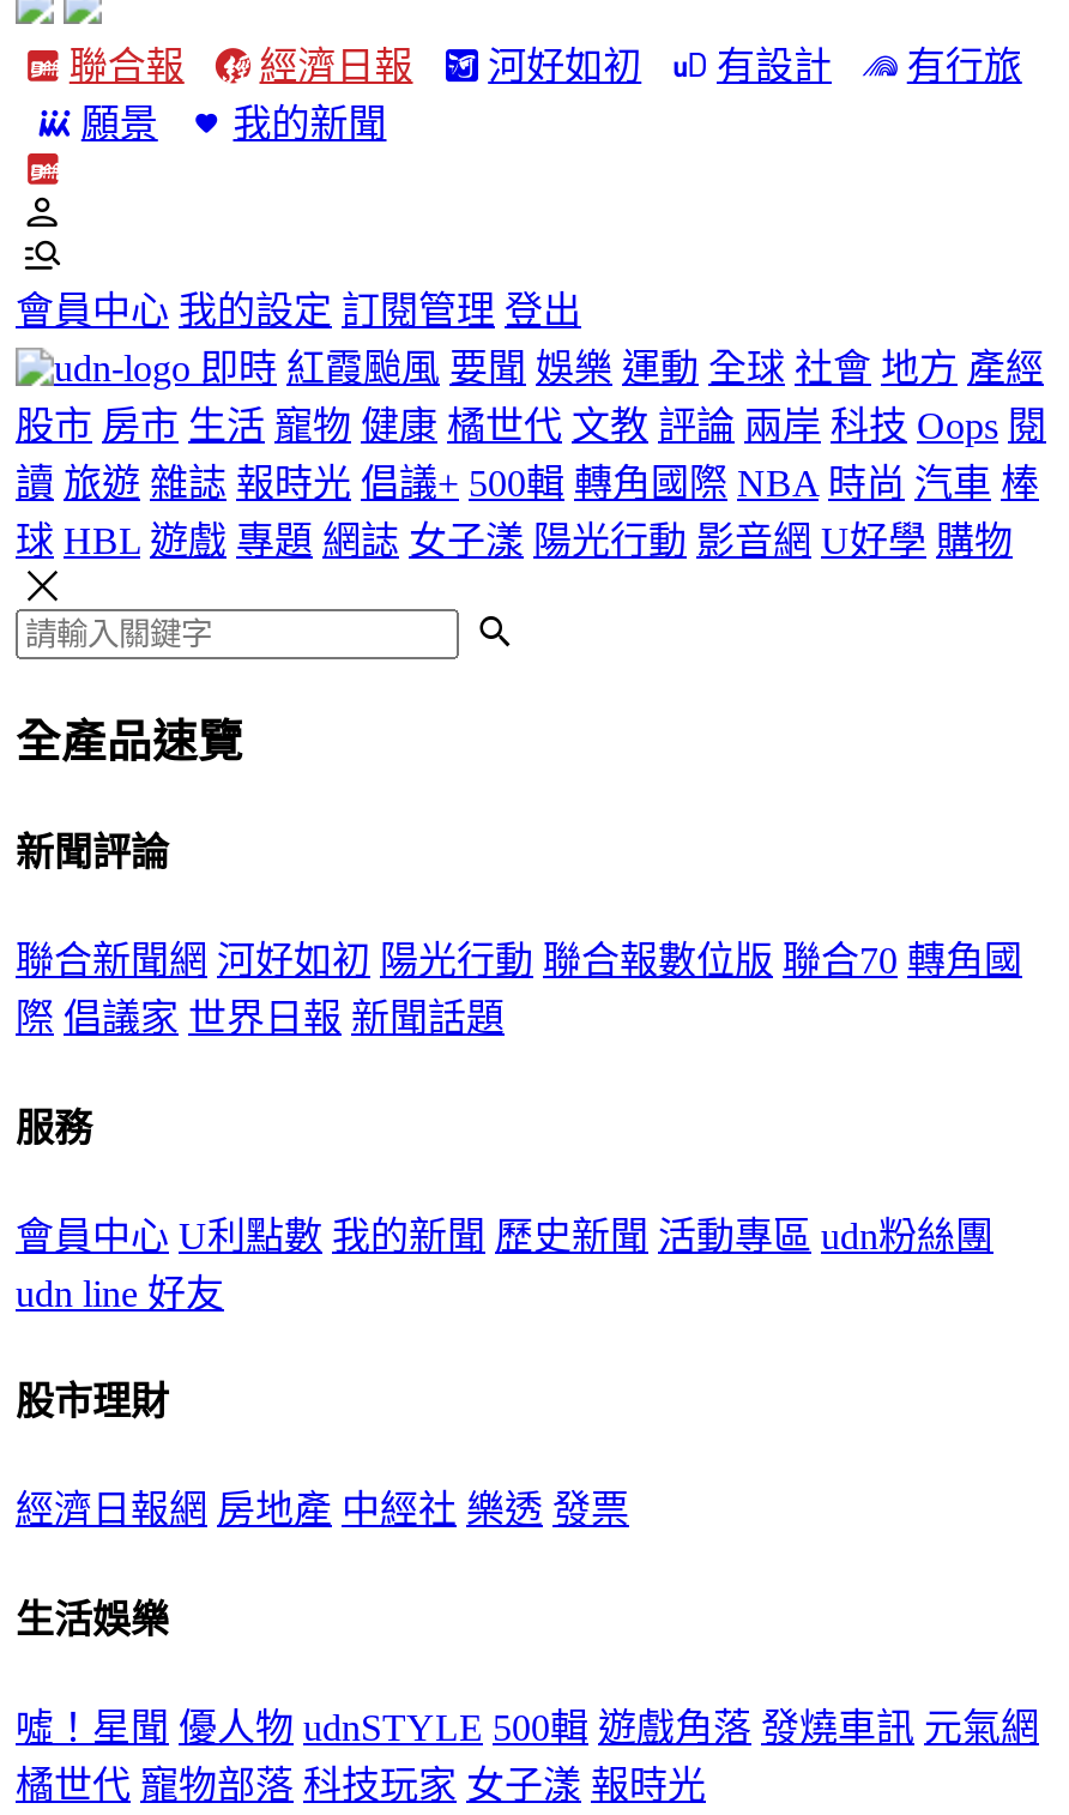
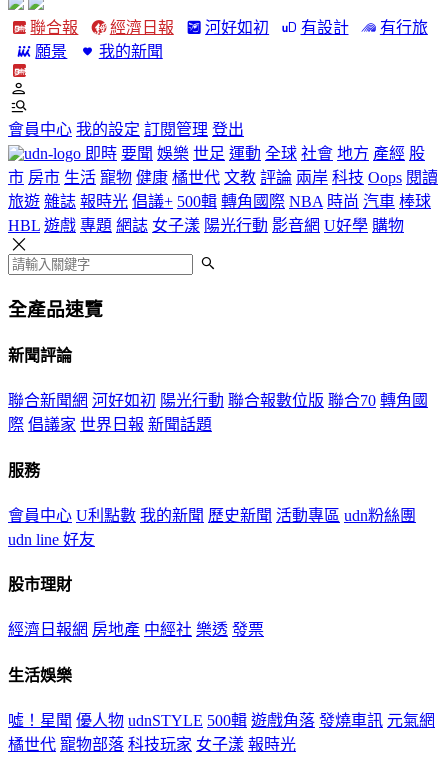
- 即時 紅霞颱風 要聞 娛樂 運動 全球 社會 地方 產經
- 股市 房市 生活 寵物 健康 橘世代 文教 評論 兩岸 科技 Oops 閱
- 讀 旅遊 雜誌 報時光 倡議+ 500輯 轉角國際 NBA 時尚 汽車 棒
- 球 HBL 遊戲 專題 網誌 女子漾 陽光行動 影音網 U好學 購物
+ 即時 要聞 娛樂 世足 運動 全球 社會 地方 產經 股
+ 市 房市 生活 寵物 健康 橘世代 文教 評論 兩岸 科技 Oops 閱讀
+ 旅遊 雜誌 報時光 倡議+ 500輯 轉角國際 NBA 時尚 汽車 棒球
+ HBL 遊戲 專題 網誌 女子漾 陽光行動 影音網 U好學 購物
